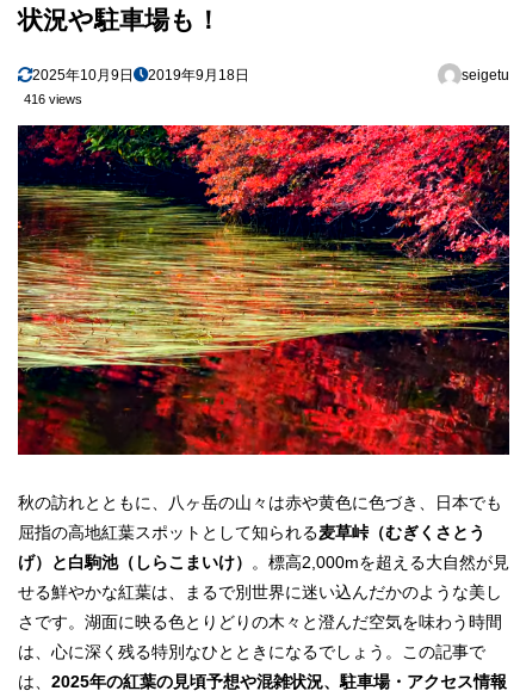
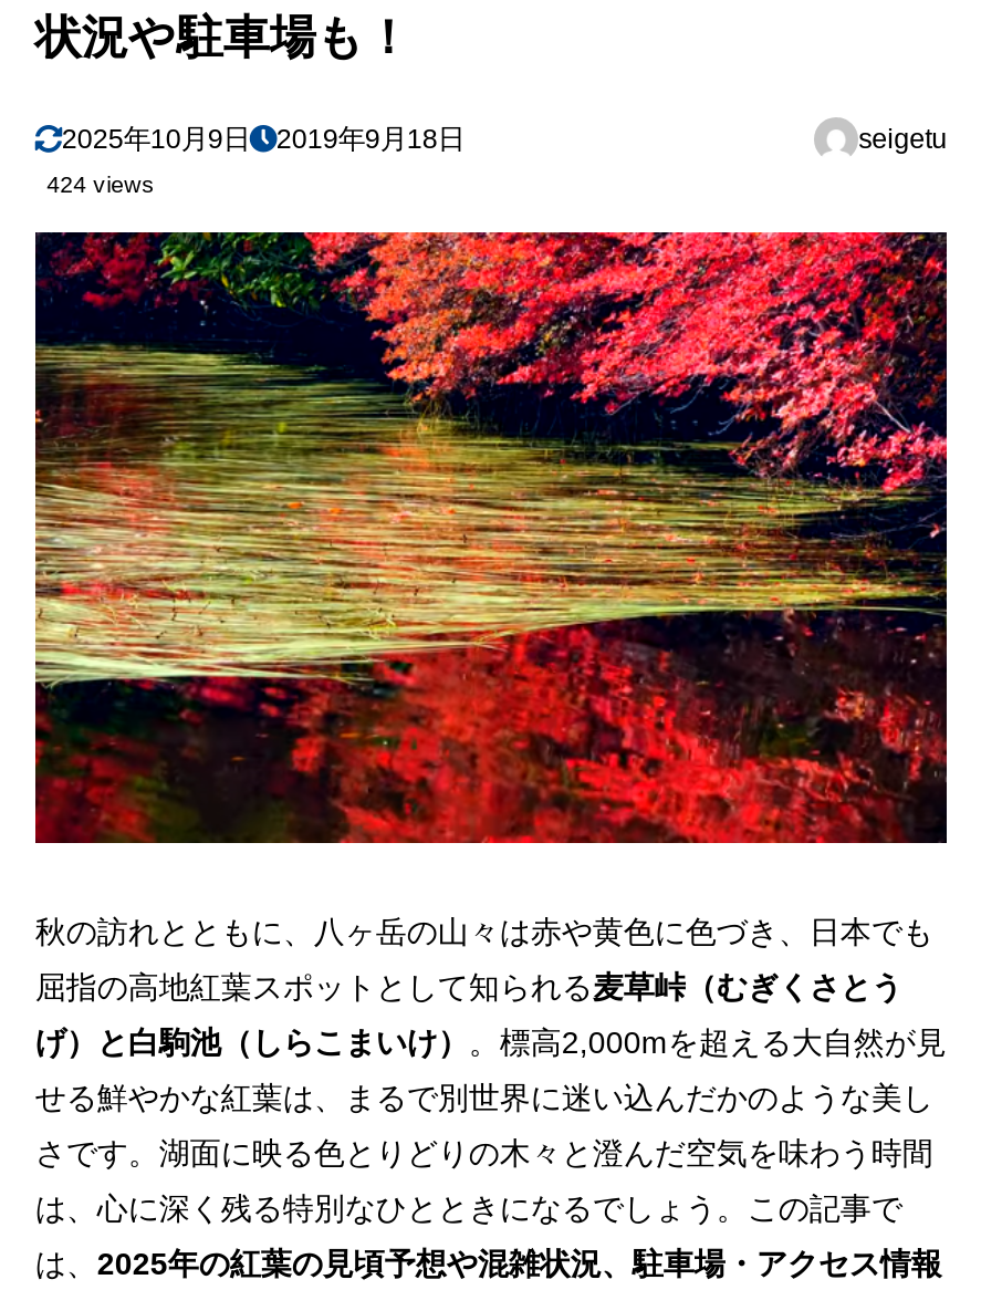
- 416 views
+ 424 views
